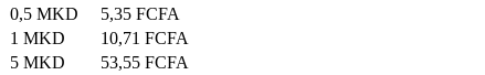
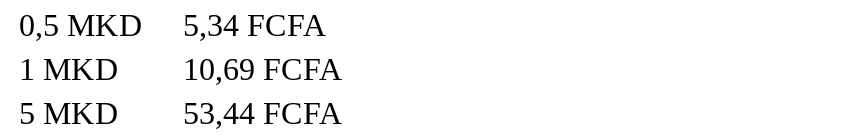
- 0,5 MKD 5,35 FCFA
+ 0,5 MKD 5,34 FCFA

- 1 MKD 10,71 FCFA
+ 1 MKD 10,69 FCFA

- 5 MKD 53,55 FCFA
+ 5 MKD 53,44 FCFA
